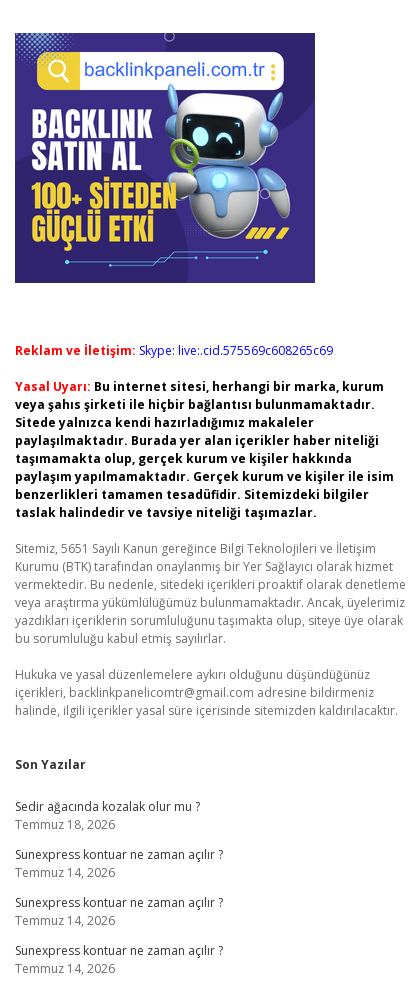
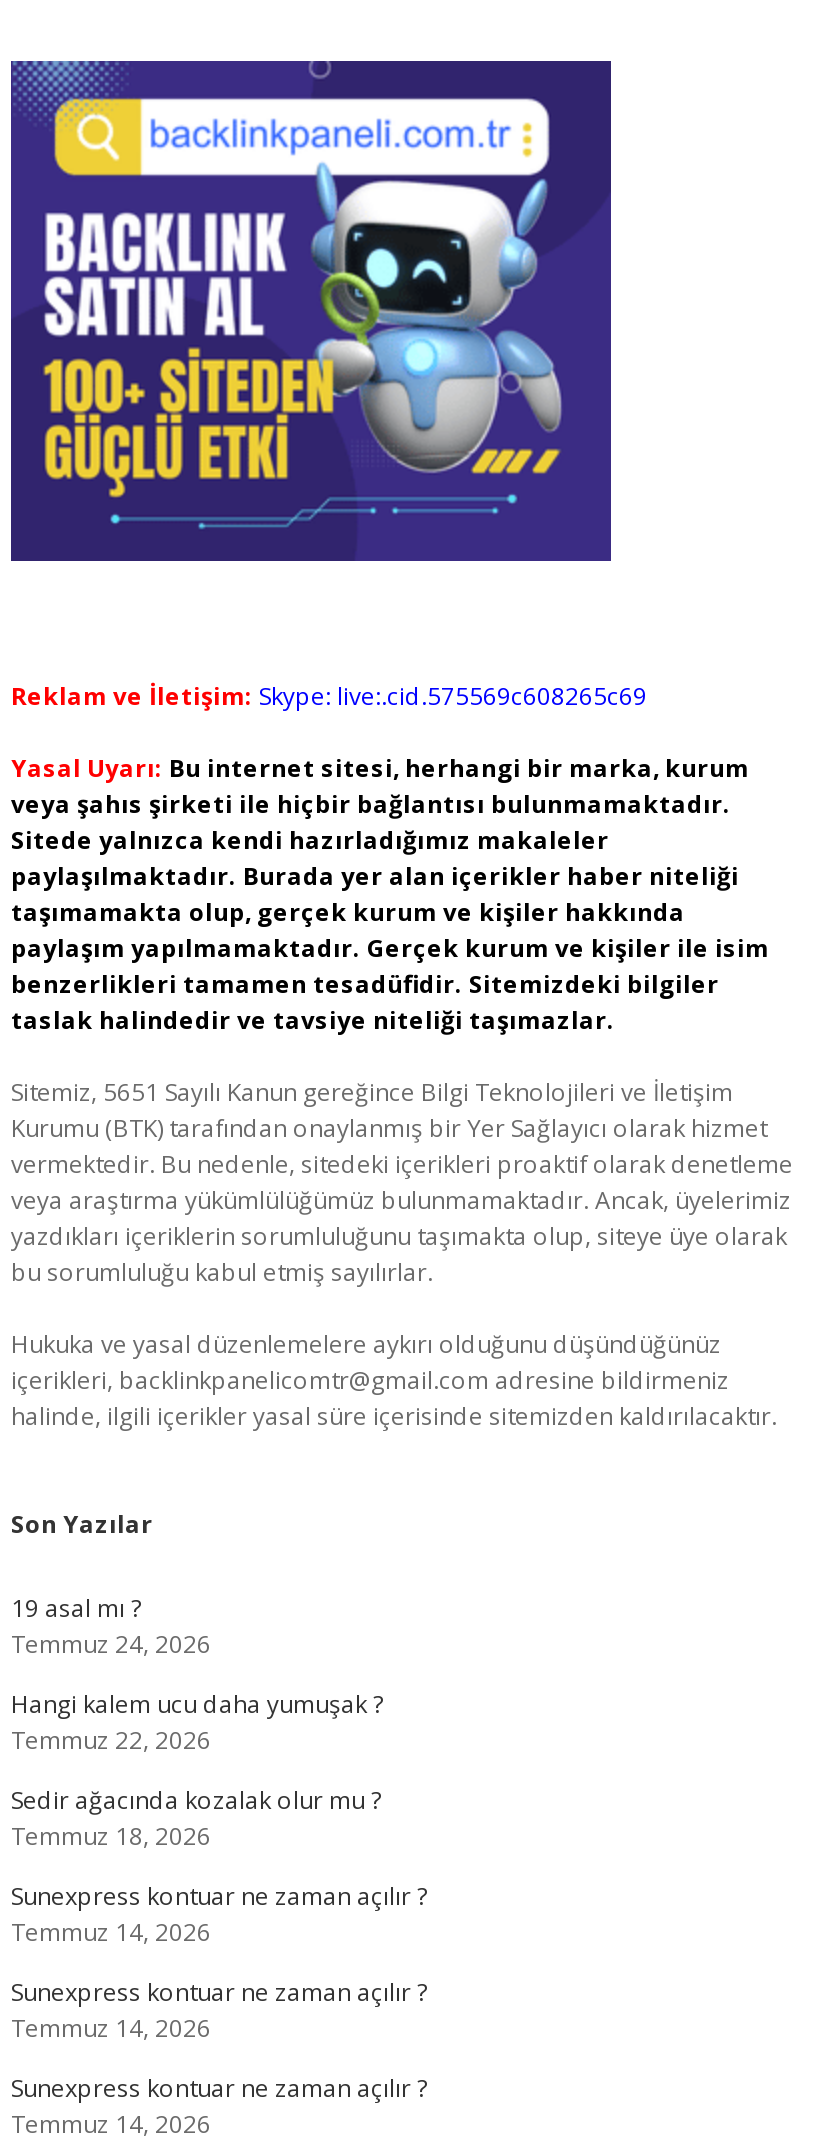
+ 19 asal mı ?
+ Temmuz 24, 2026
+ Hangi kalem ucu daha yumuşak ?
+ Temmuz 22, 2026
